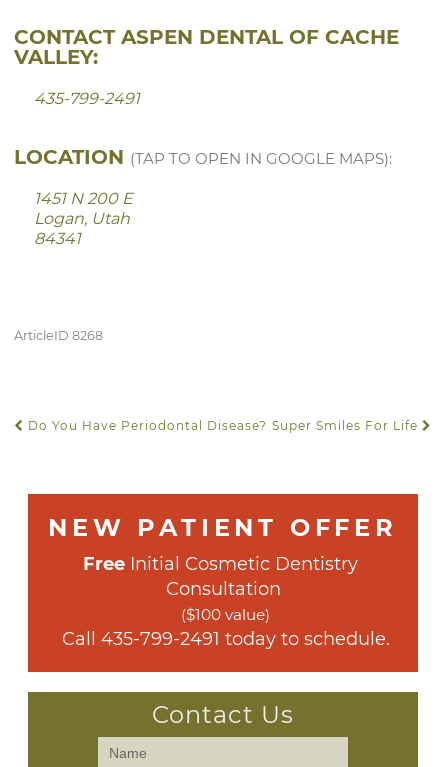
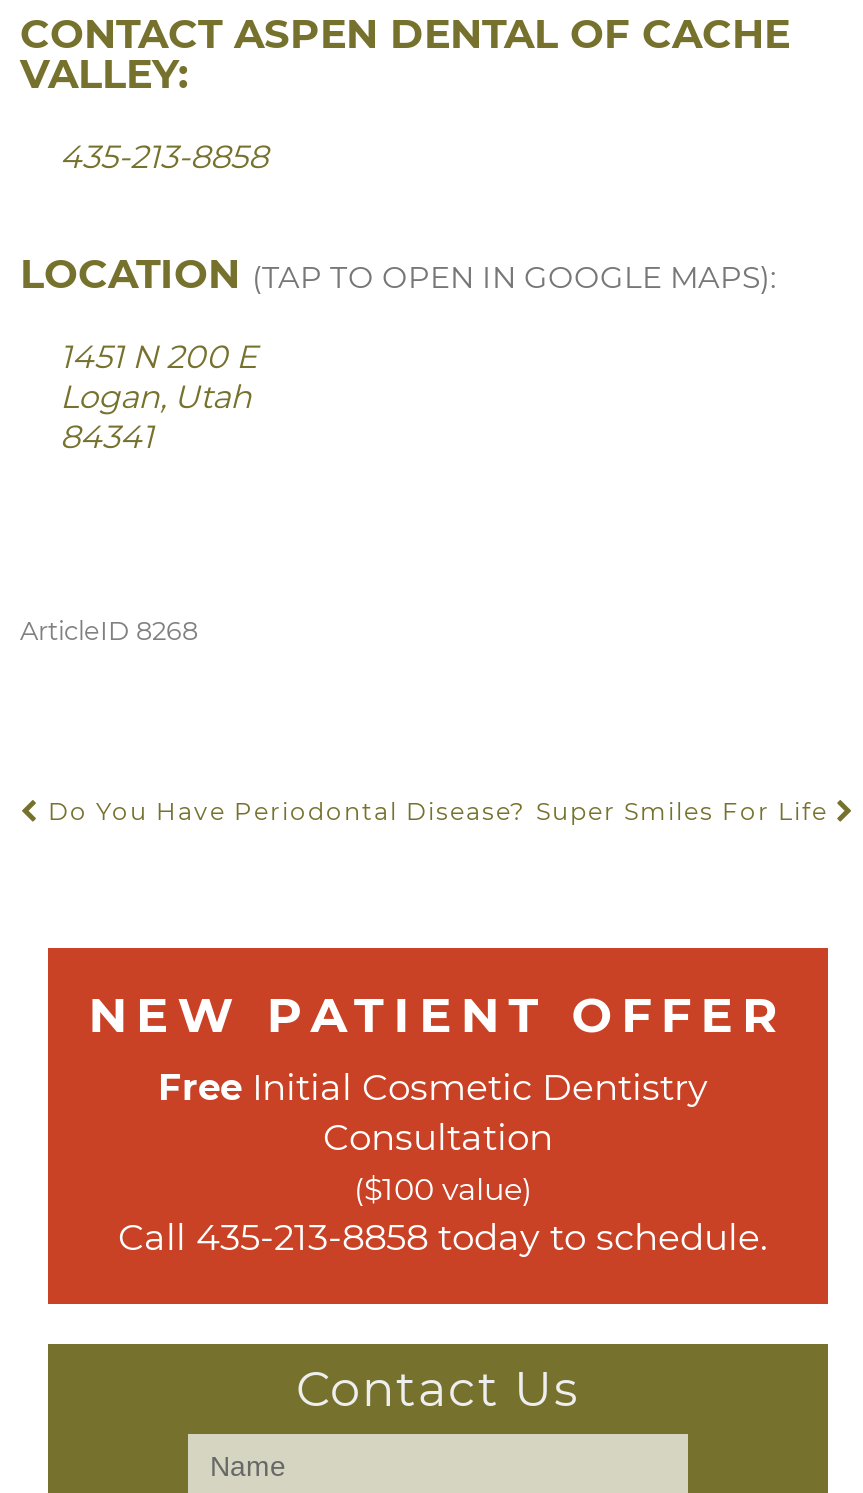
- 435-799-2491
+ 435-213-8858

- Call 435-799-2491 today to schedule.
+ Call 435-213-8858 today to schedule.
